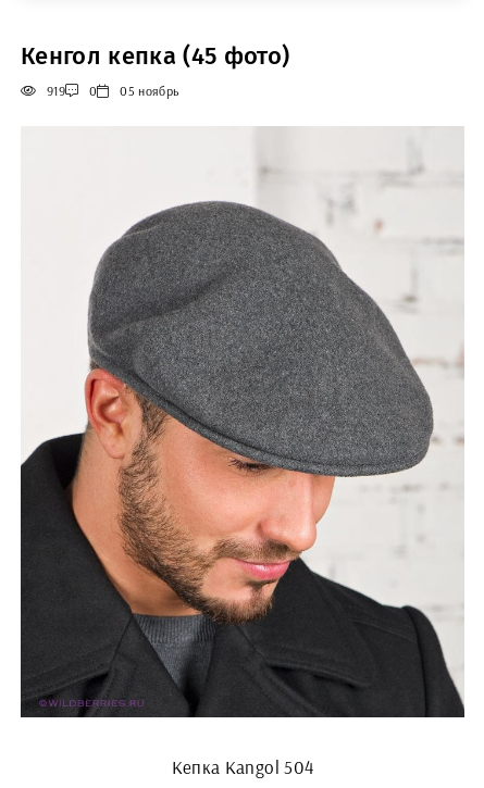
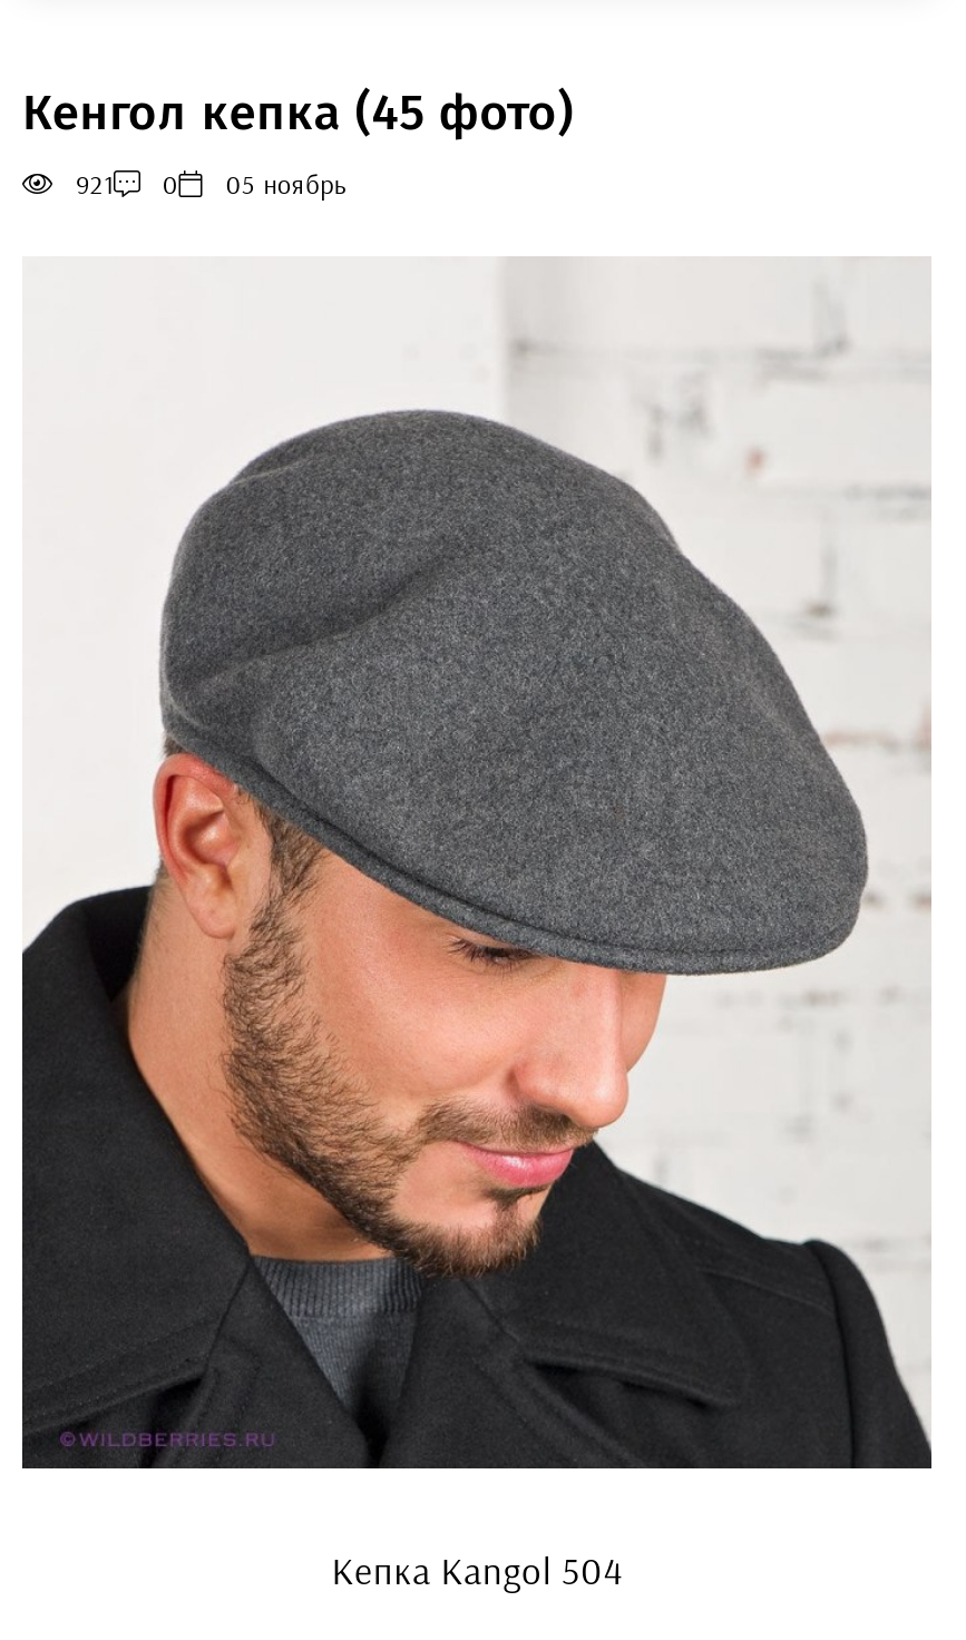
- 919 0 05 ноябрь
+ 921 0 05 ноябрь
